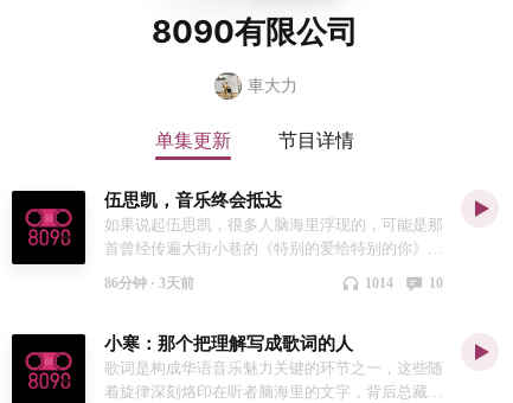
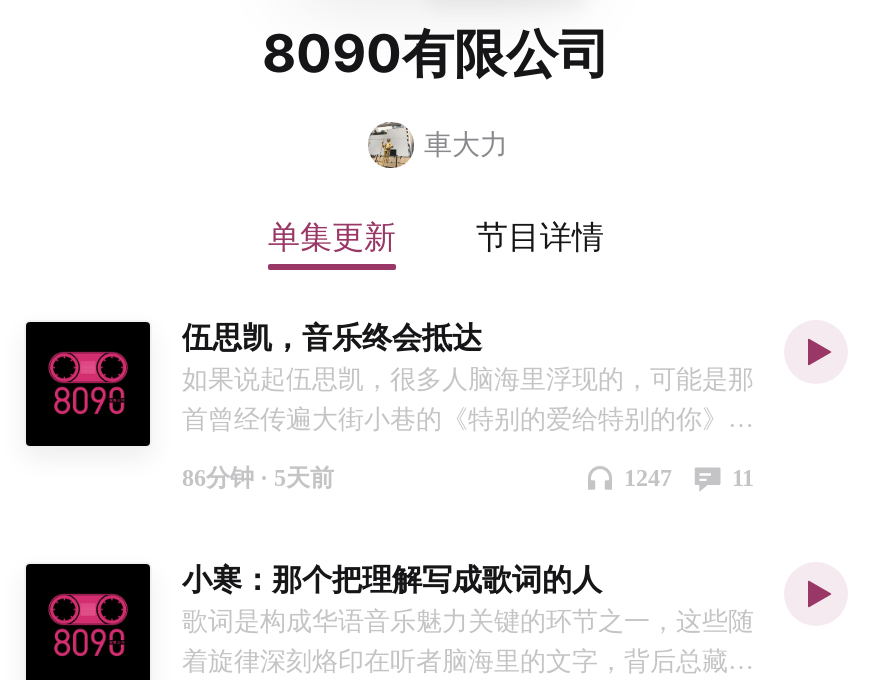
- 86分钟 · 3天前
+ 86分钟 · 5天前

- 1014
+ 1247

- 10
+ 11
